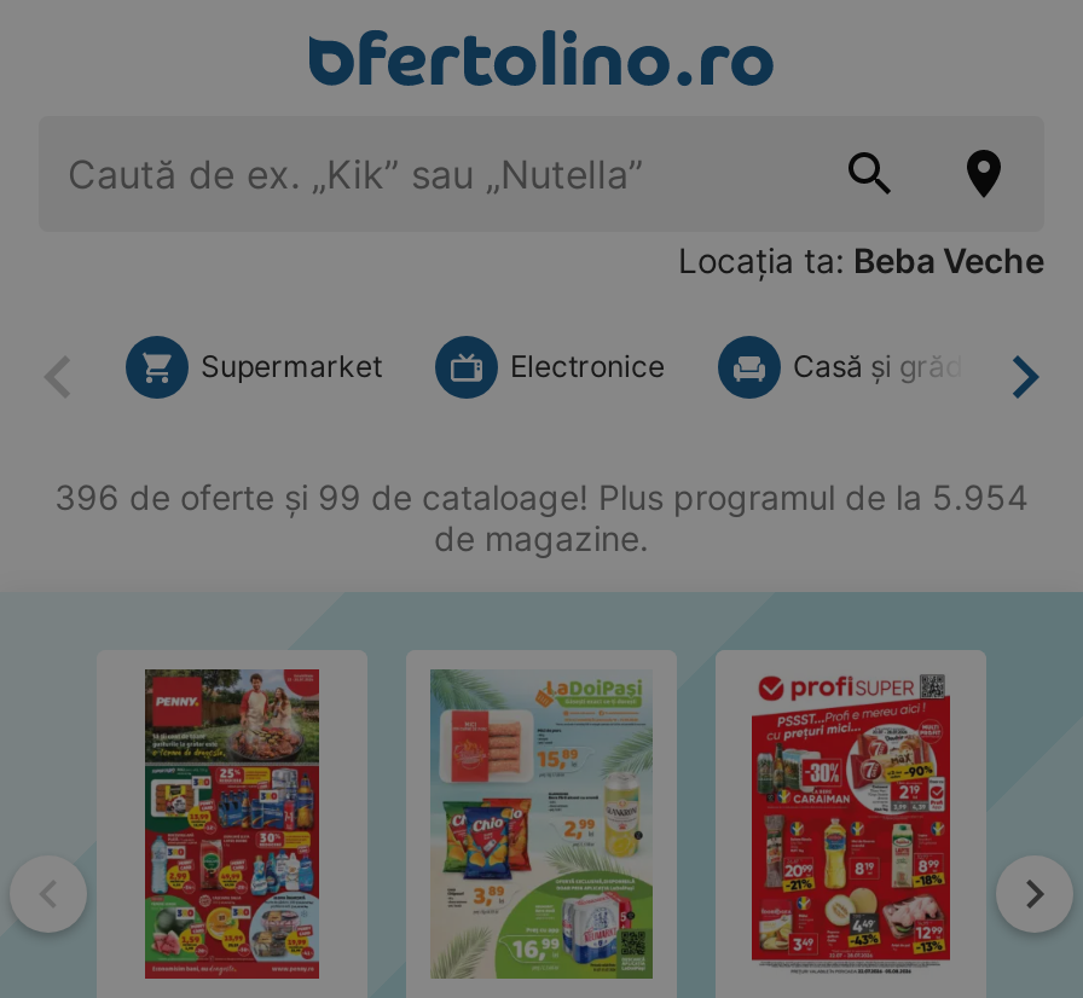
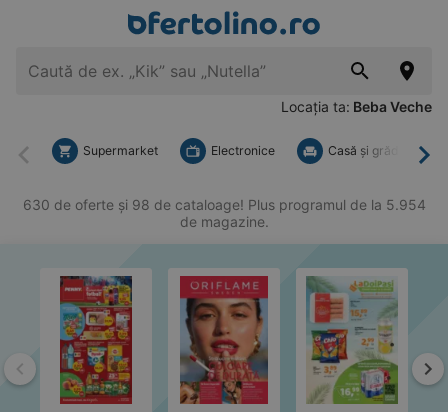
- 396 de oferte și 99 de cataloage! Plus programul de la 5.954
+ 630 de oferte și 98 de cataloage! Plus programul de la 5.954

- [image]
+ [image]

- [image]
+ [image]

- [image]
+ [image]
